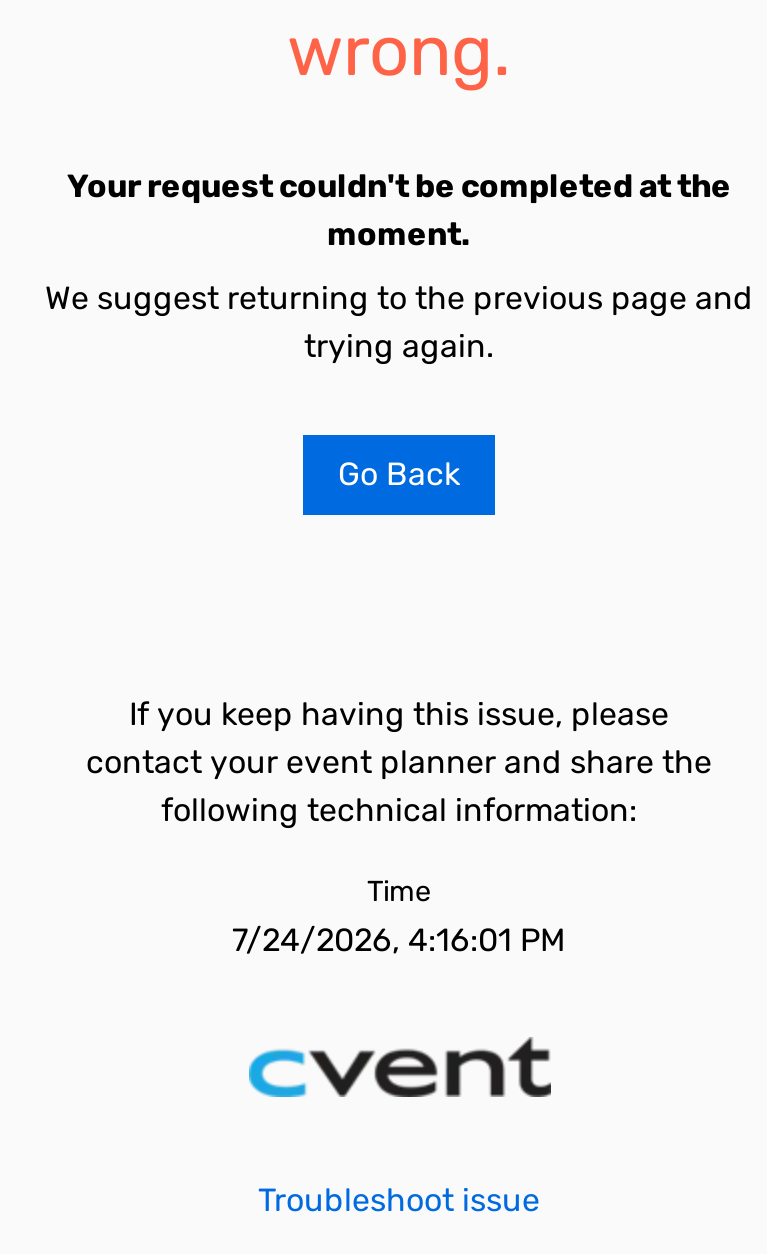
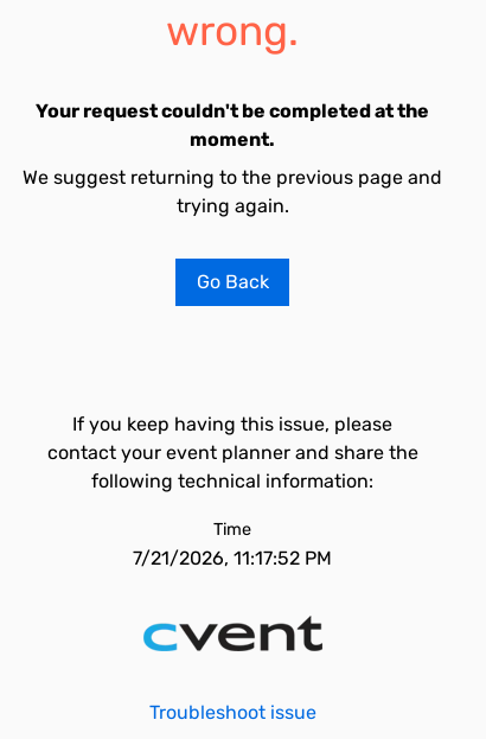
- 7/24/2026, 4:16:01 PM
+ 7/21/2026, 11:17:52 PM
